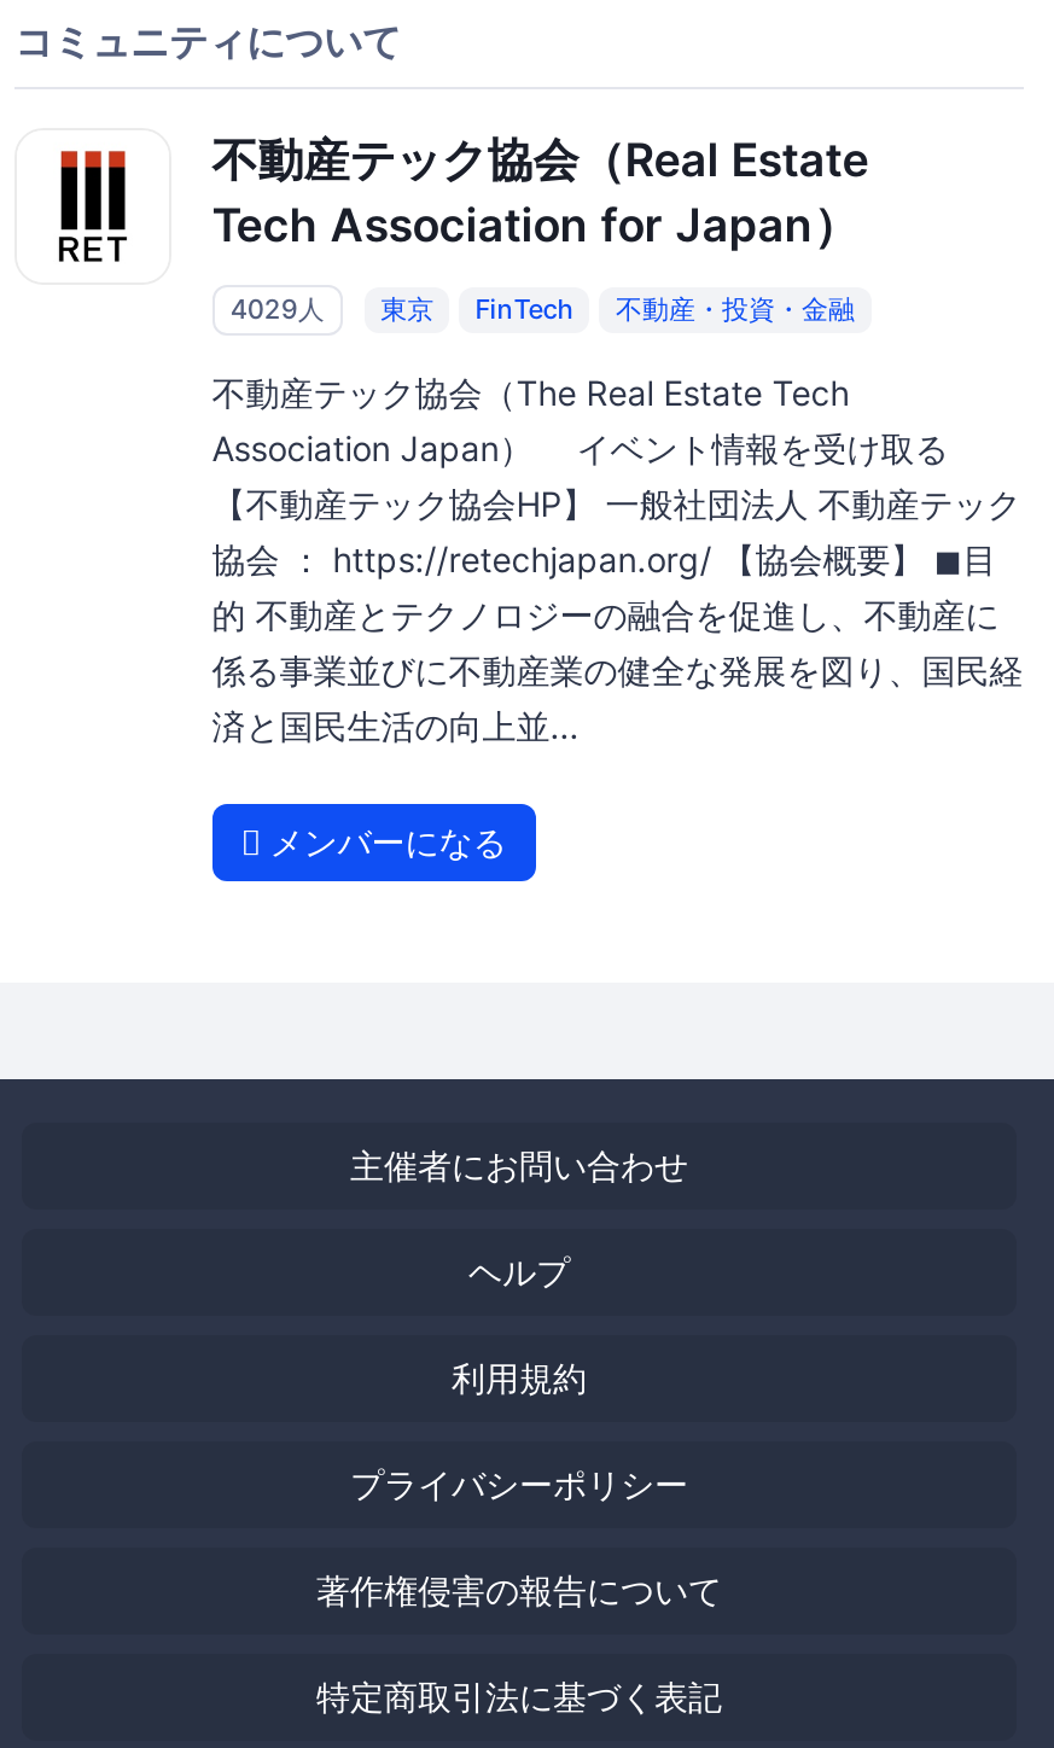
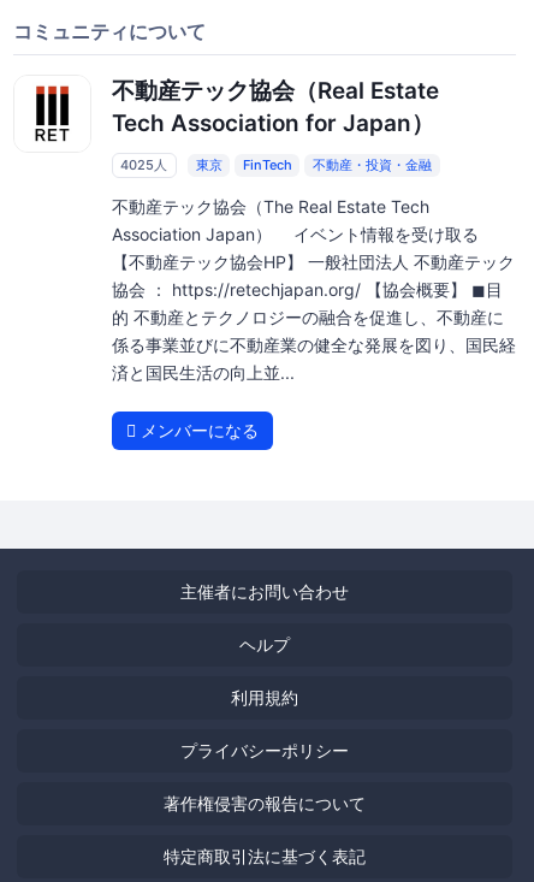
- 4029人 東京 FinTech 不動産・投資・金融
+ 4025人 東京 FinTech 不動産・投資・金融
